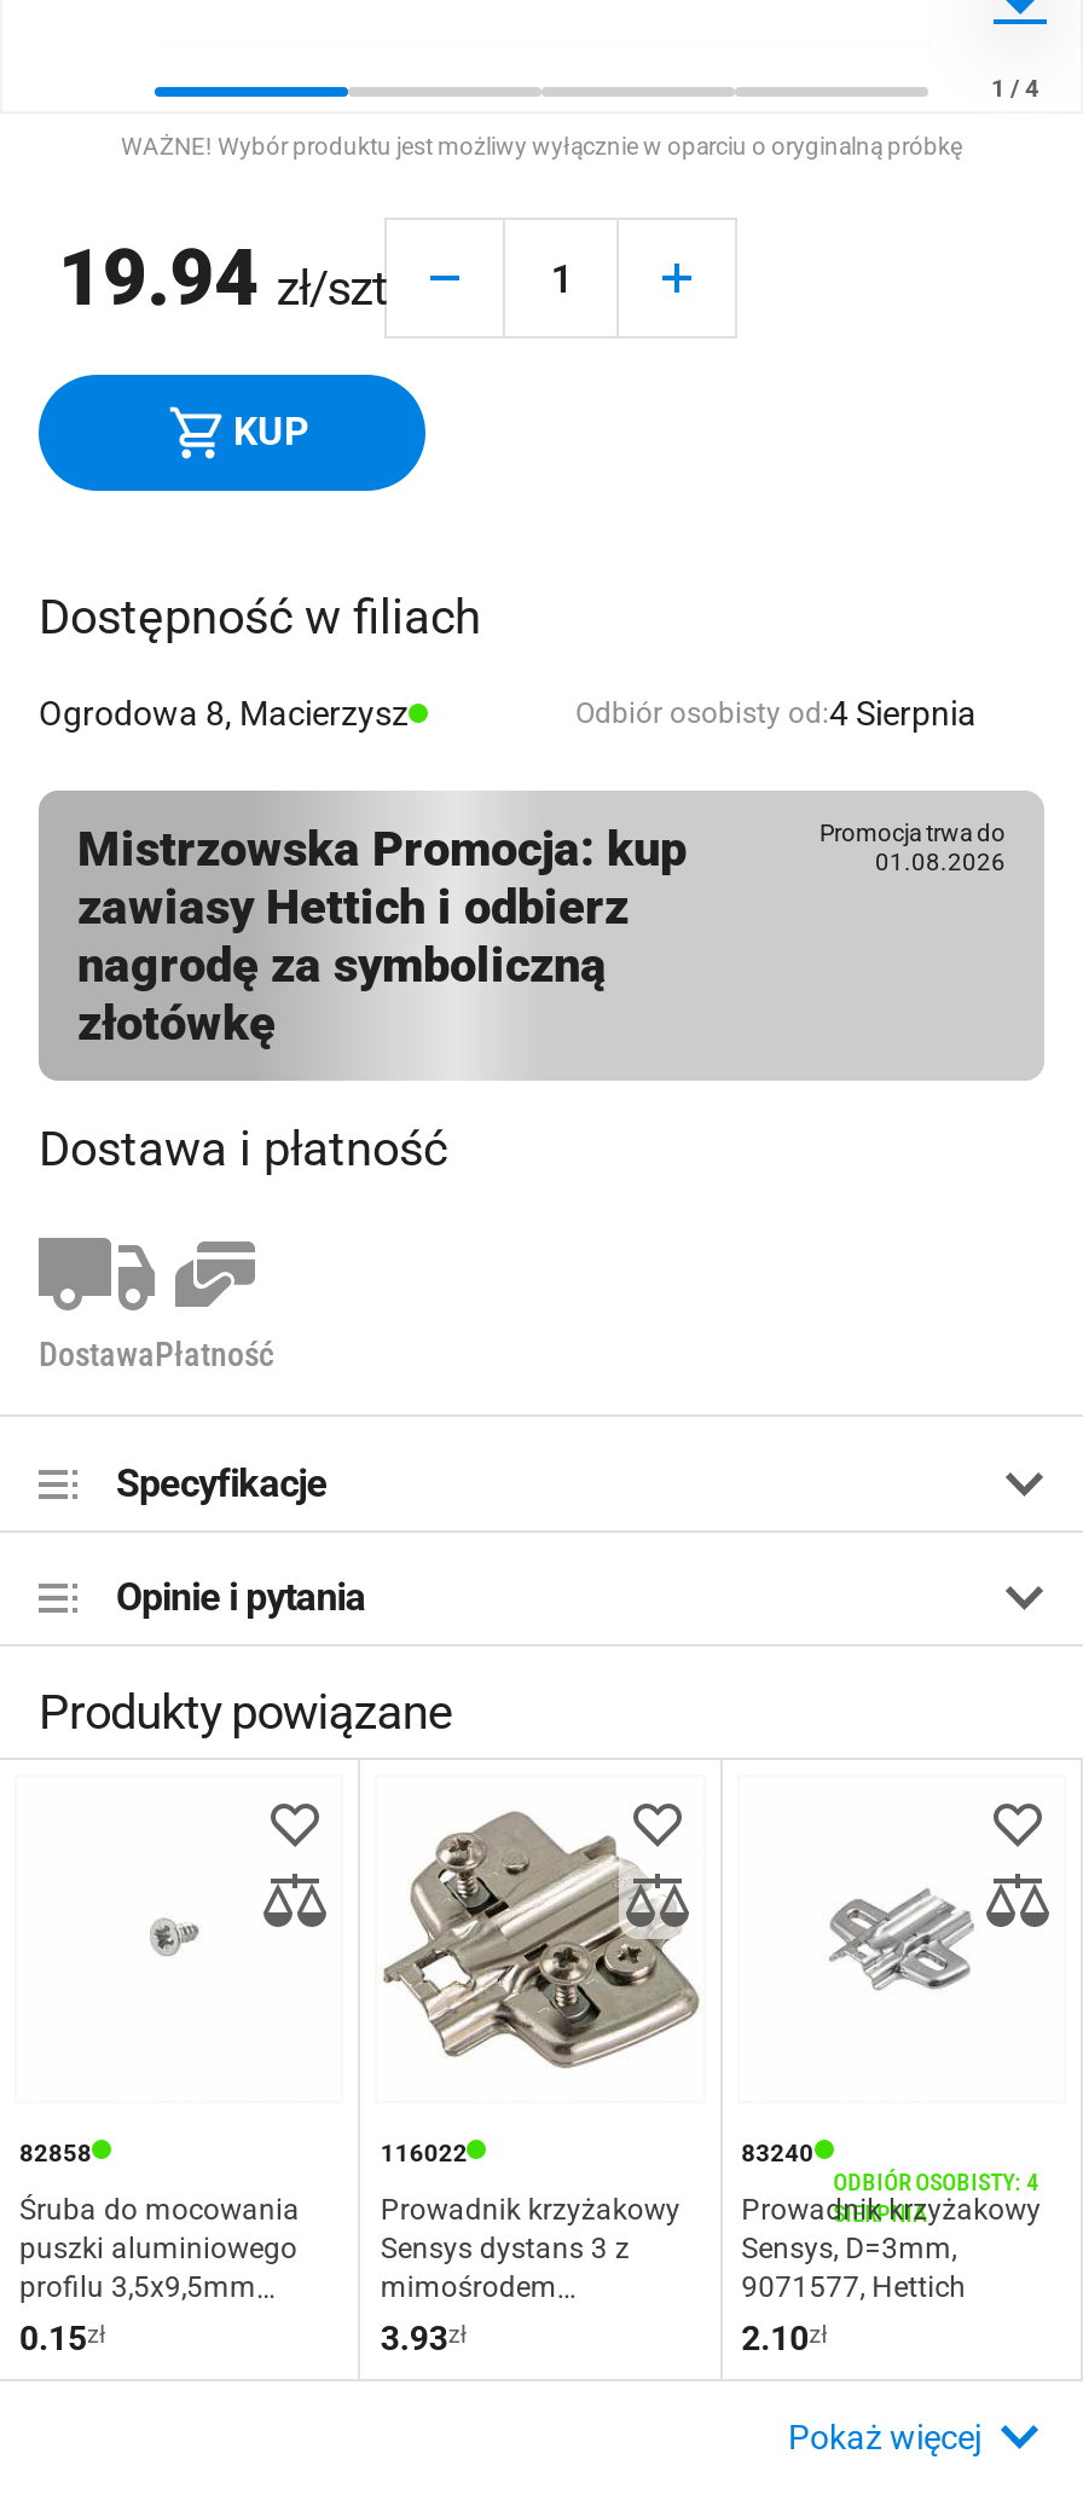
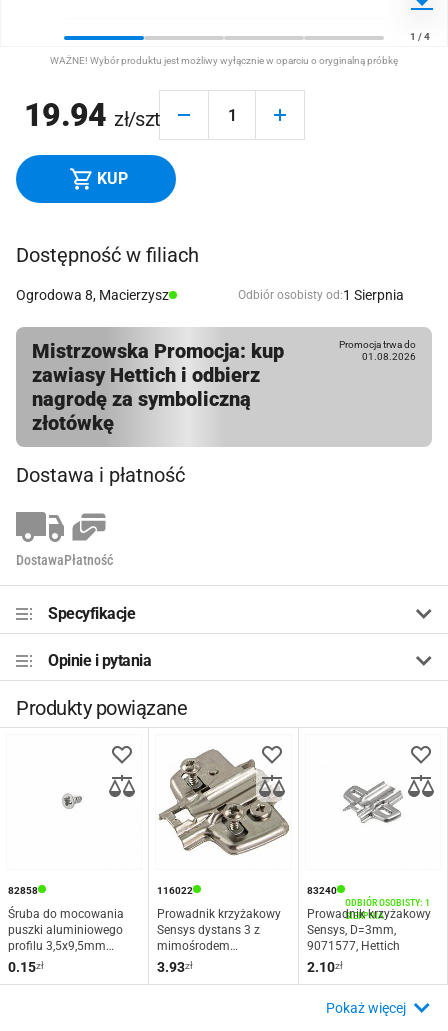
- Odbiór osobisty od:4 Sierpnia
+ Odbiór osobisty od:1 Sierpnia
